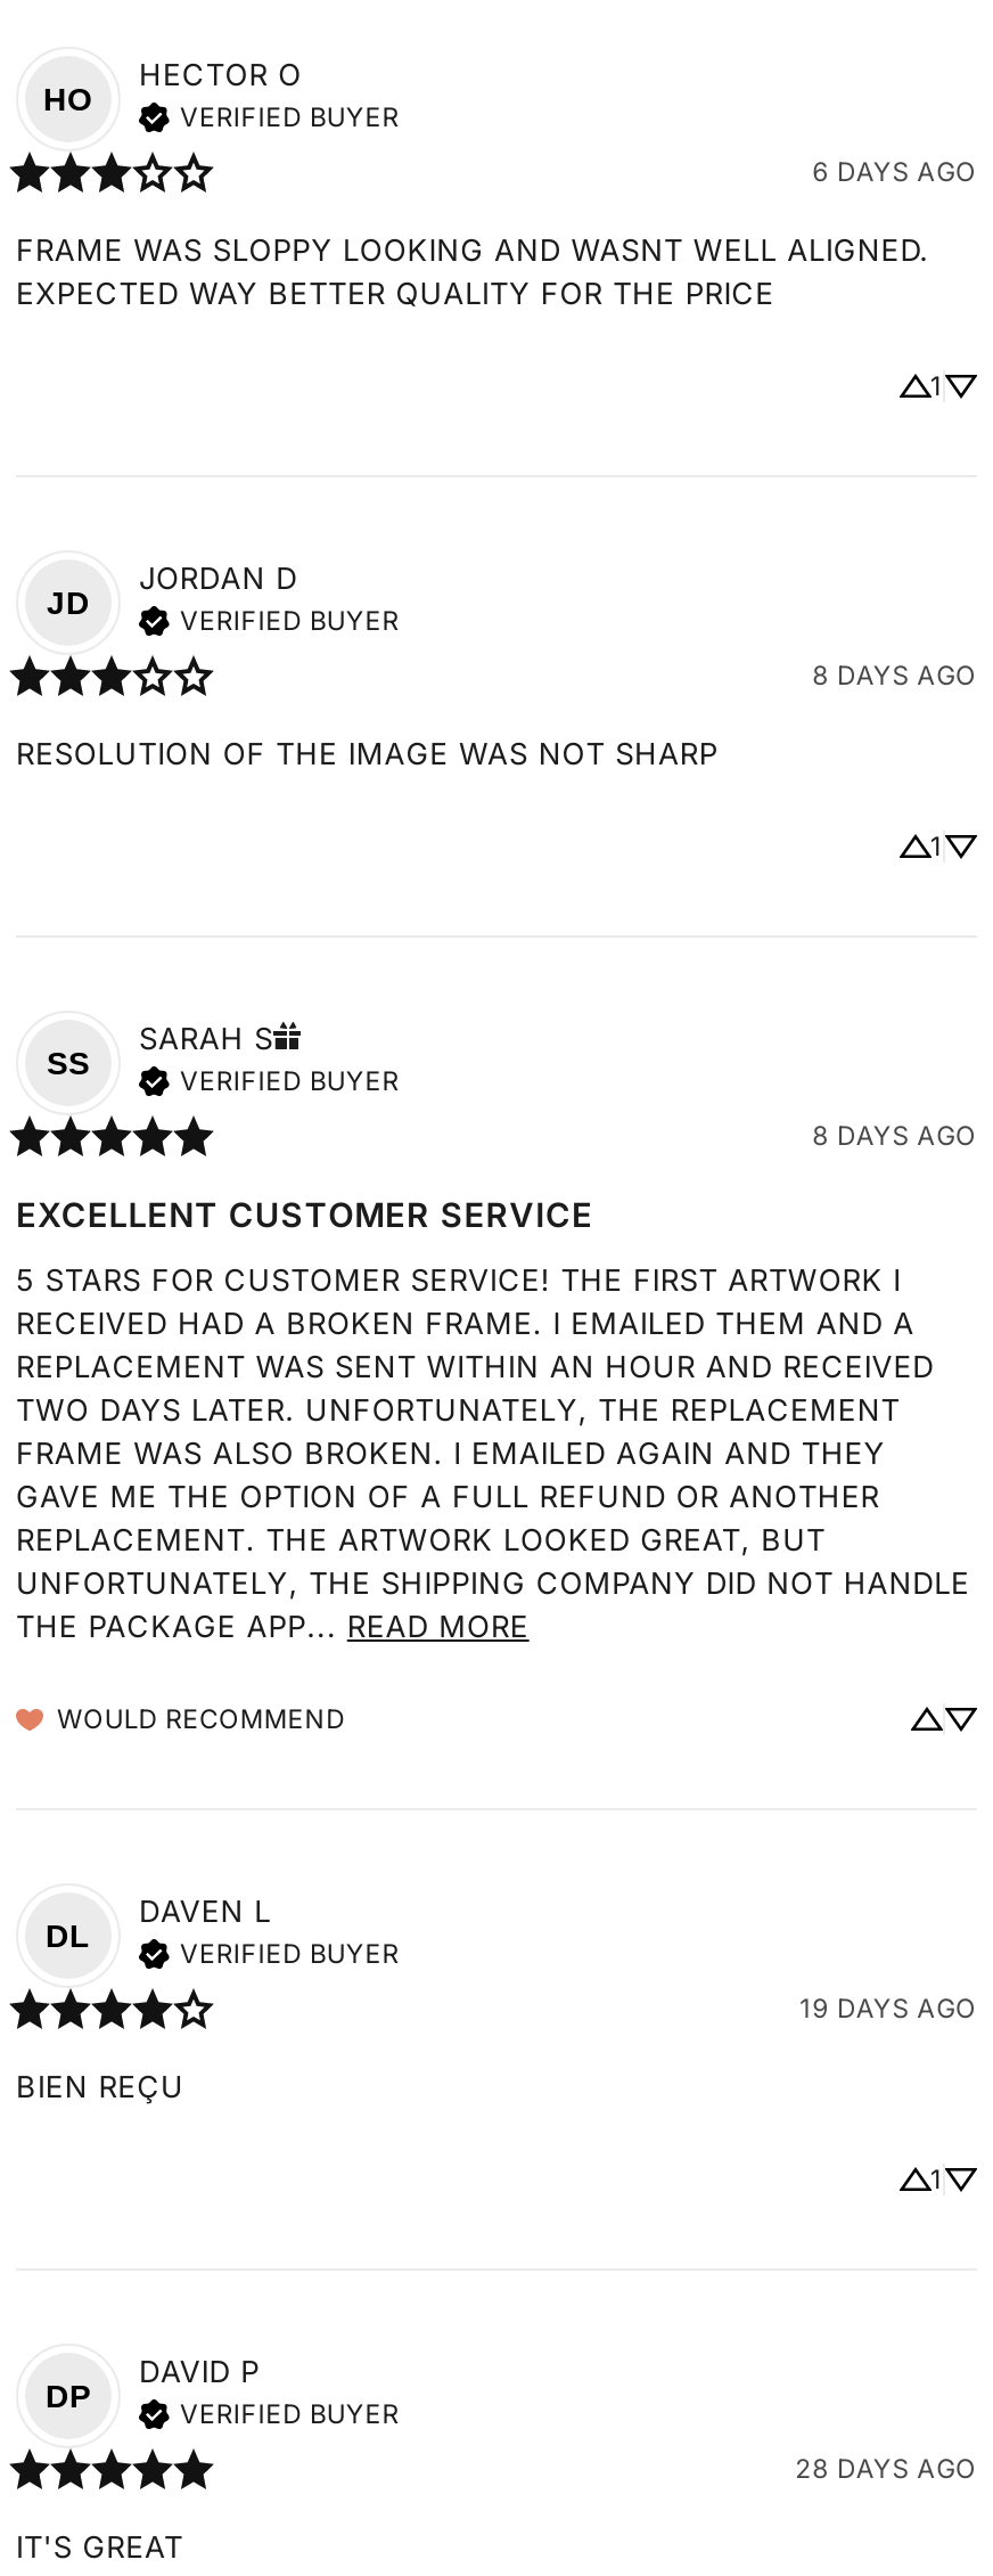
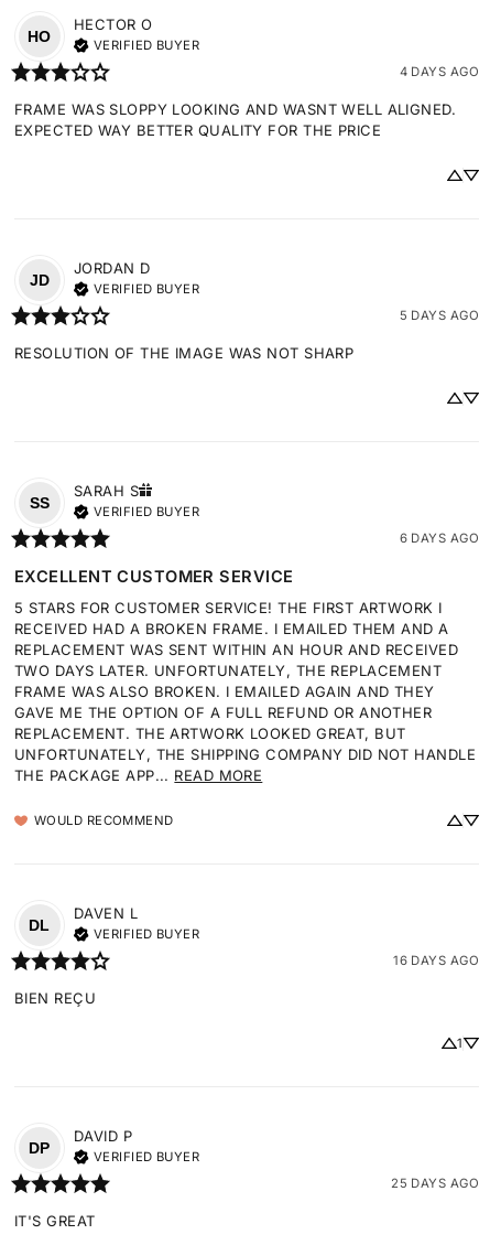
- 6 DAYS AGO
+ 4 DAYS AGO

- 1

- 8 DAYS AGO
+ 5 DAYS AGO

- 1

- 8 DAYS AGO
+ 6 DAYS AGO

- 19 DAYS AGO
+ 16 DAYS AGO

- 28 DAYS AGO
+ 25 DAYS AGO
